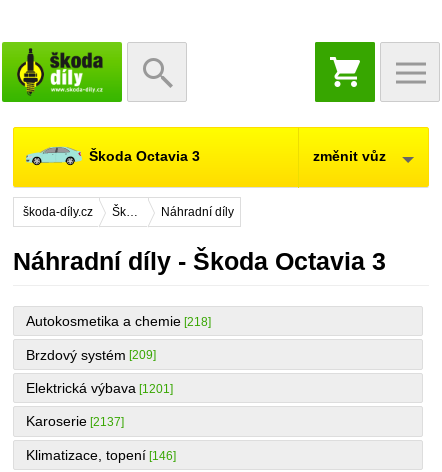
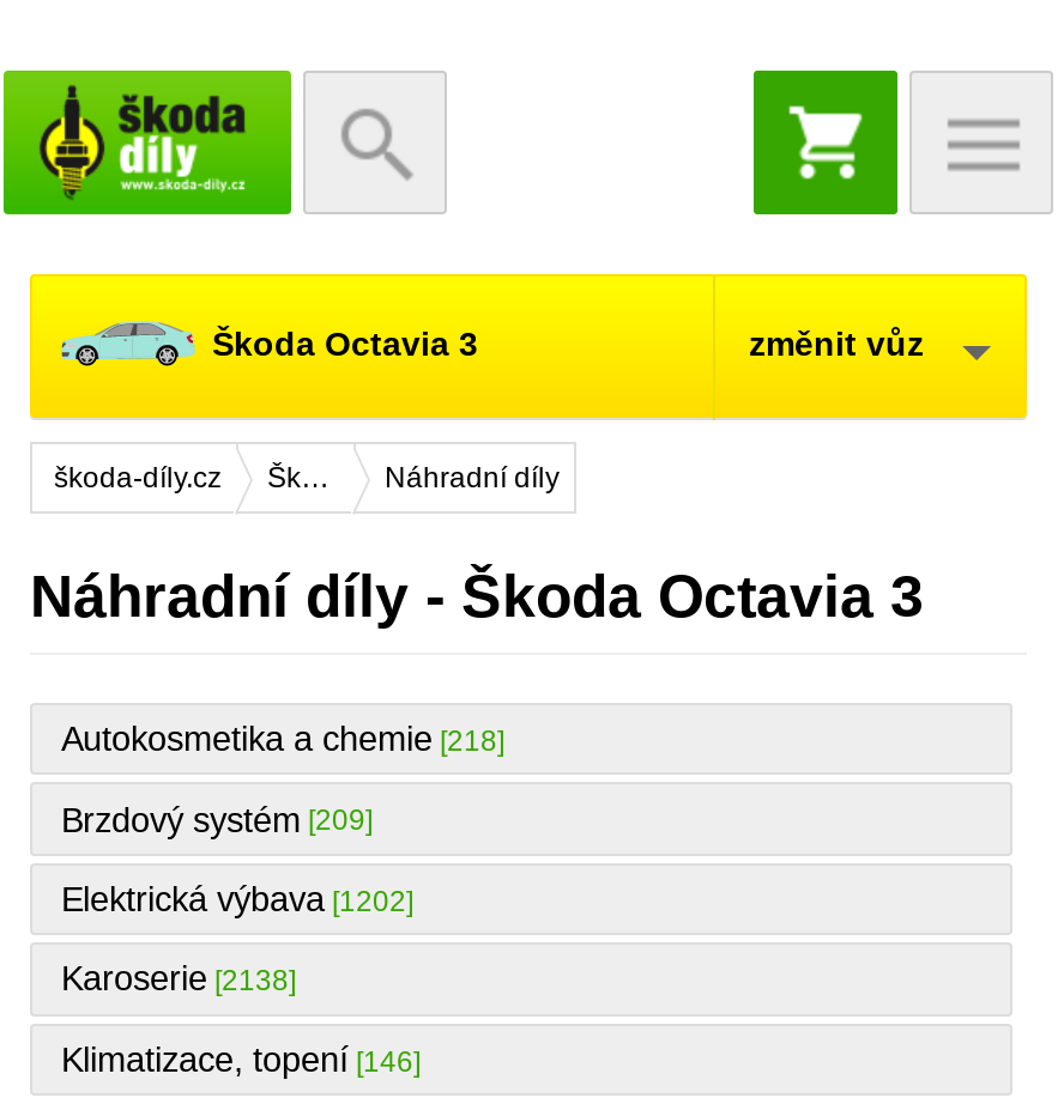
- Elektrická výbava [1201]
+ Elektrická výbava [1202]

- Karoserie [2137]
+ Karoserie [2138]
